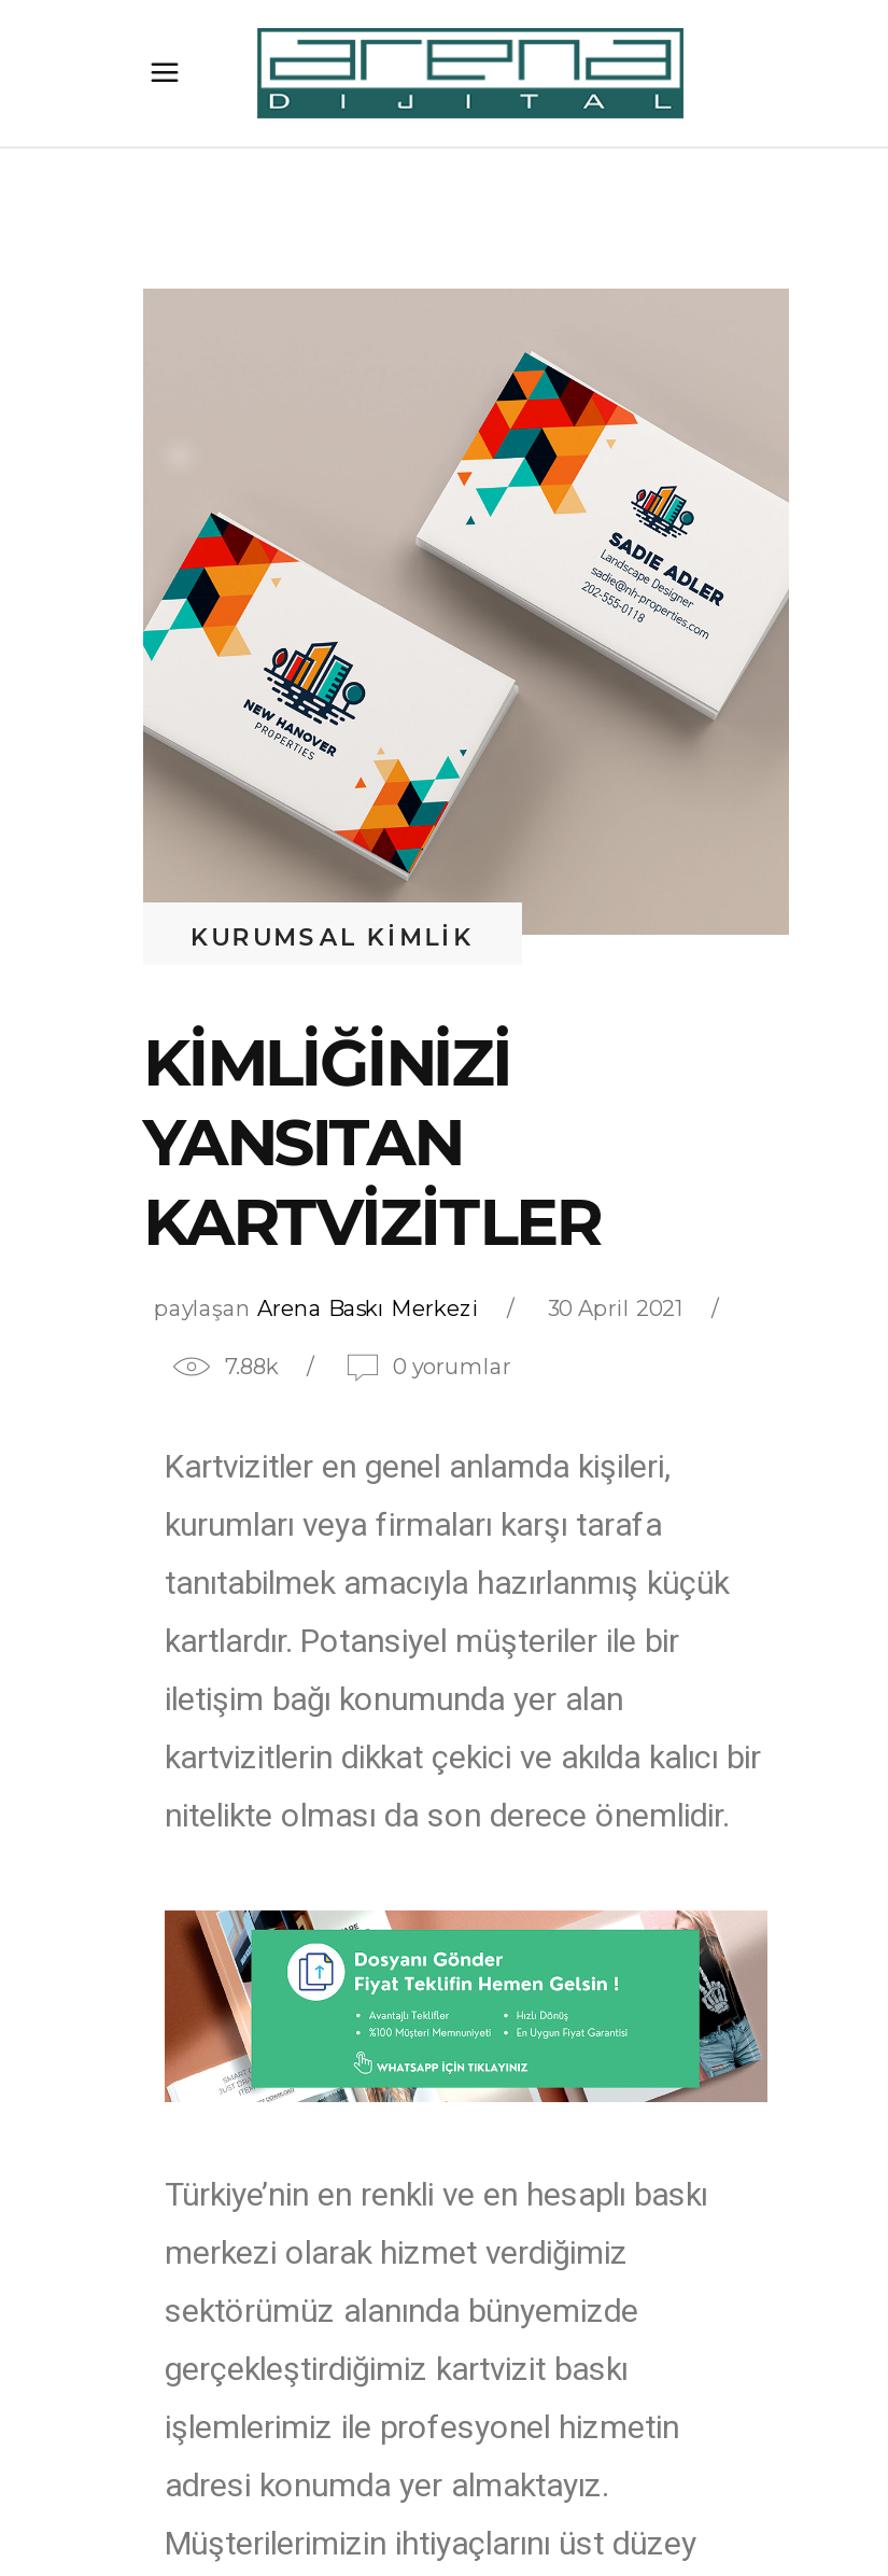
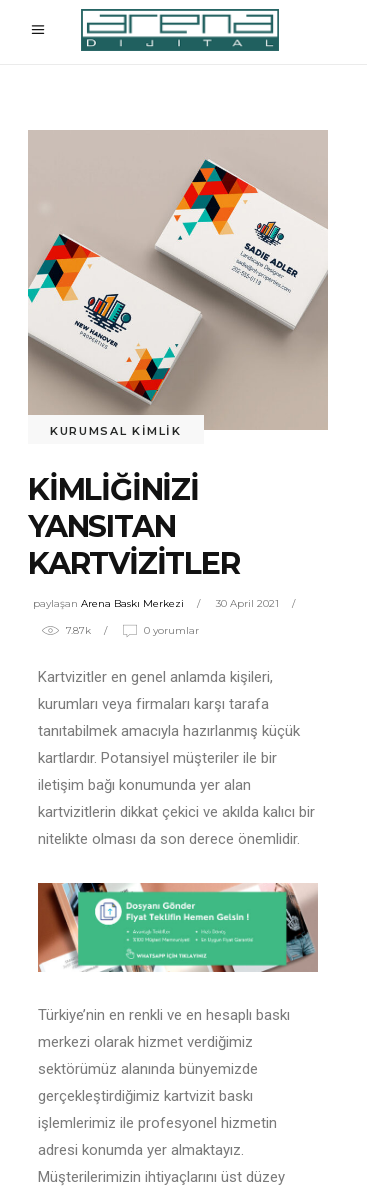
- 7.88k
+ 7.87k
